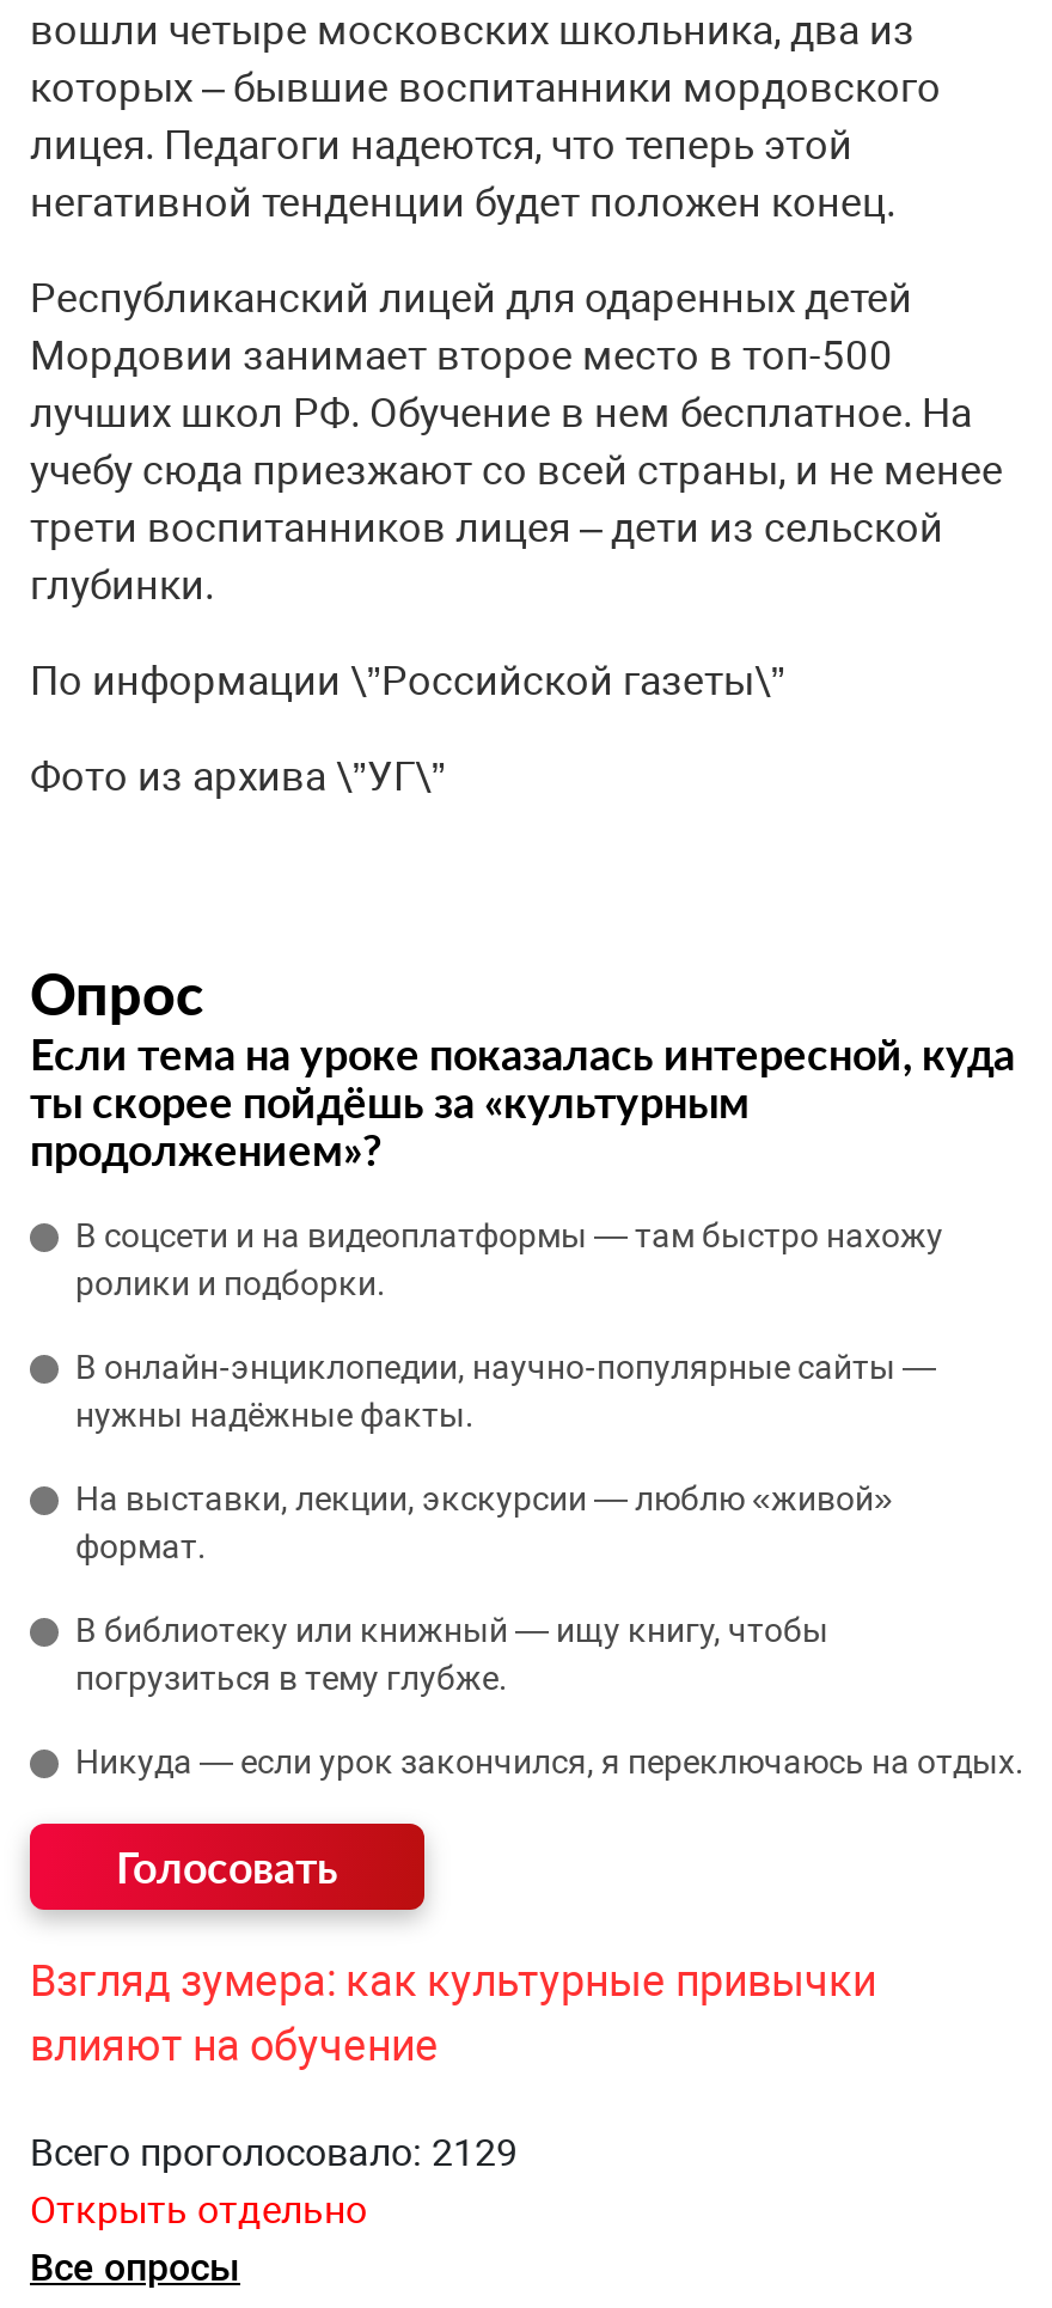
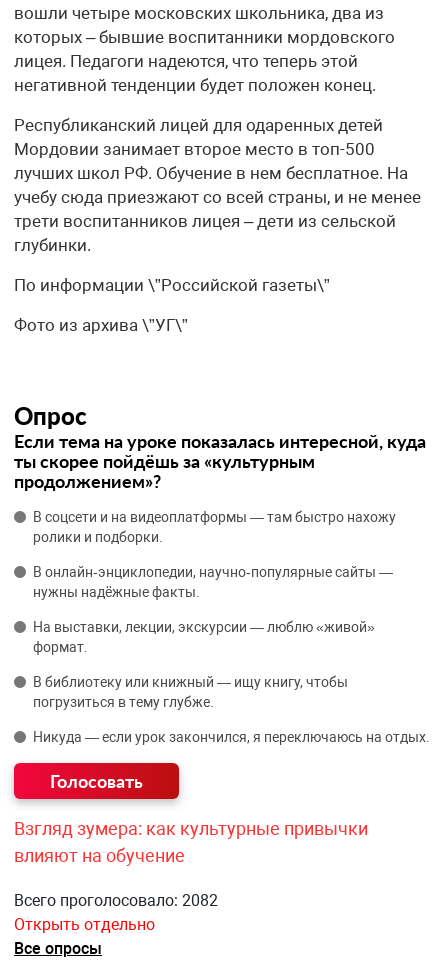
- Всего проголосовало: 2129
+ Всего проголосовало: 2082
